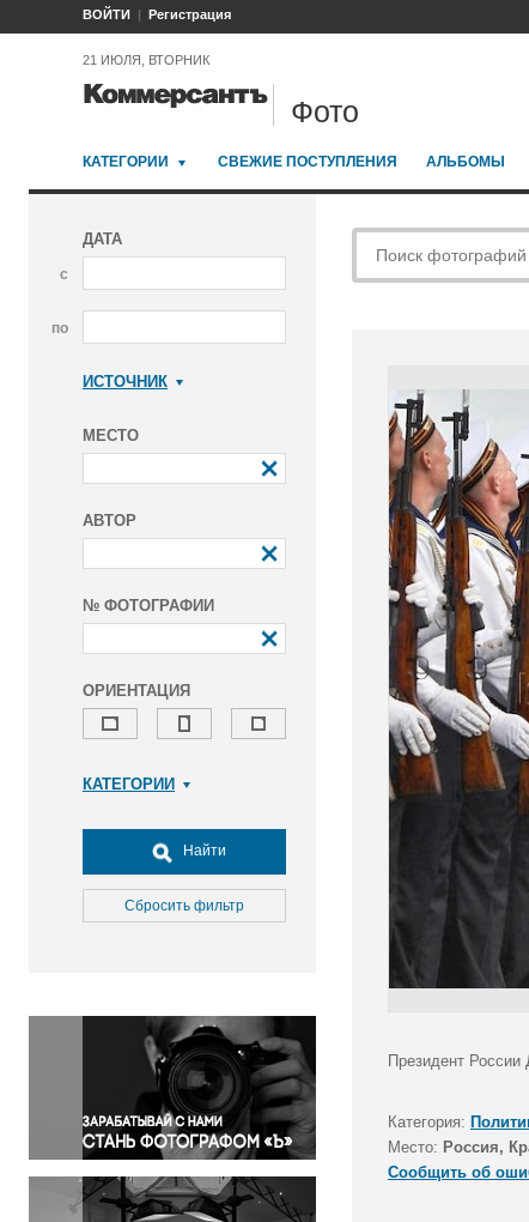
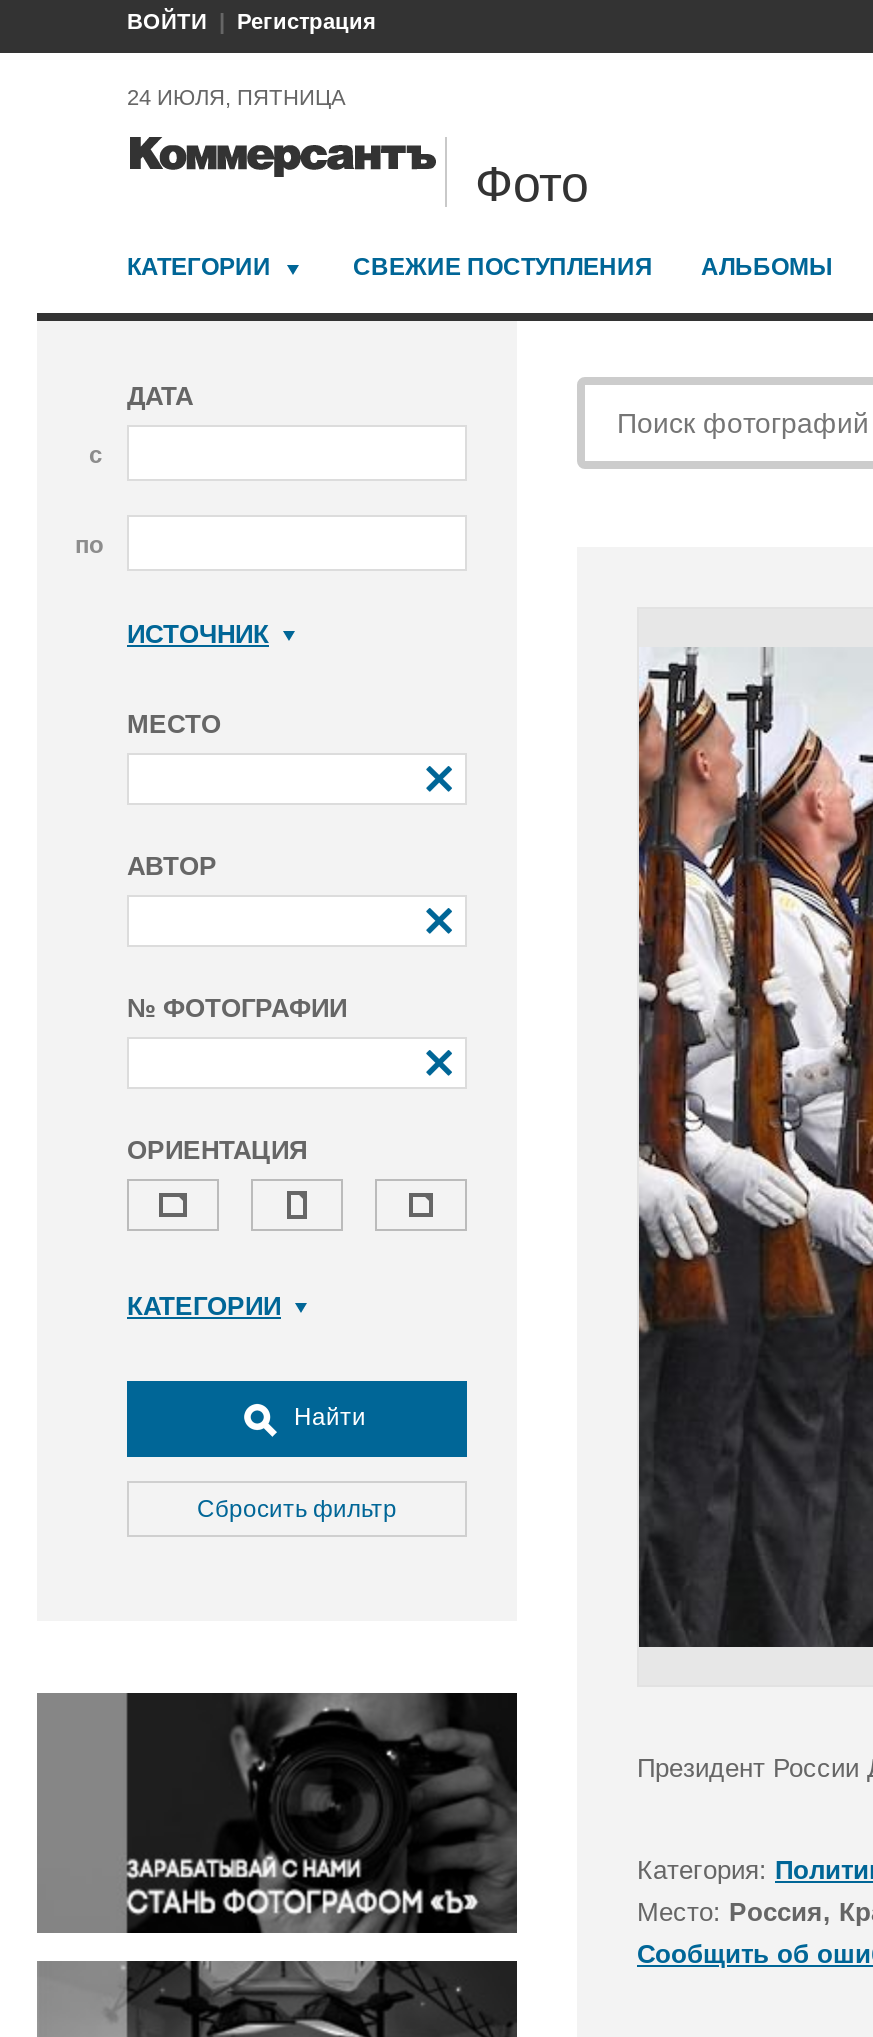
- 21 ИЮЛЯ, ВТОРНИК
+ 24 ИЮЛЯ, ПЯТНИЦА
